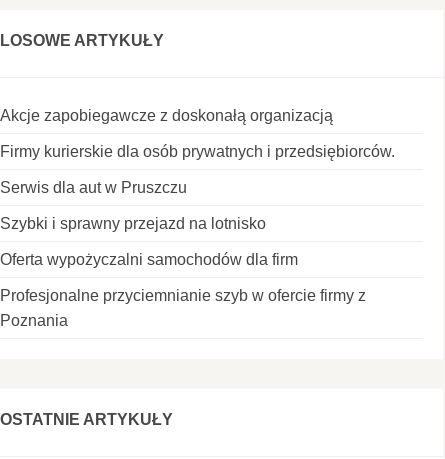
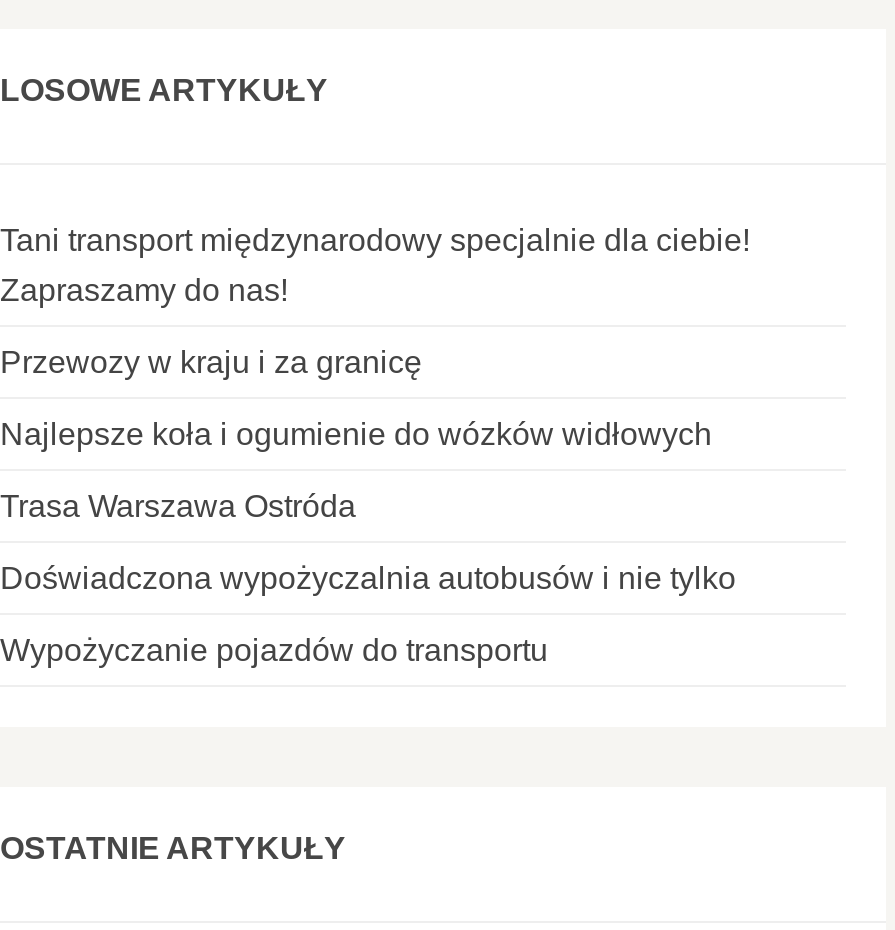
- Akcje zapobiegawcze z doskonałą organizacją
+ Tani transport międzynarodowy specjalnie dla ciebie!

- Firmy kurierskie dla osób prywatnych i przedsiębiorców.
+ Zapraszamy do nas!

- Serwis dla aut w Pruszczu
+ Przewozy w kraju i za granicę

- Szybki i sprawny przejazd na lotnisko
+ Najlepsze koła i ogumienie do wózków widłowych

- Oferta wypożyczalni samochodów dla firm
+ Trasa Warszawa Ostróda

- Profesjonalne przyciemnianie szyb w ofercie firmy z
+ Doświadczona wypożyczalnia autobusów i nie tylko

- Poznania
+ Wypożyczanie pojazdów do transportu
